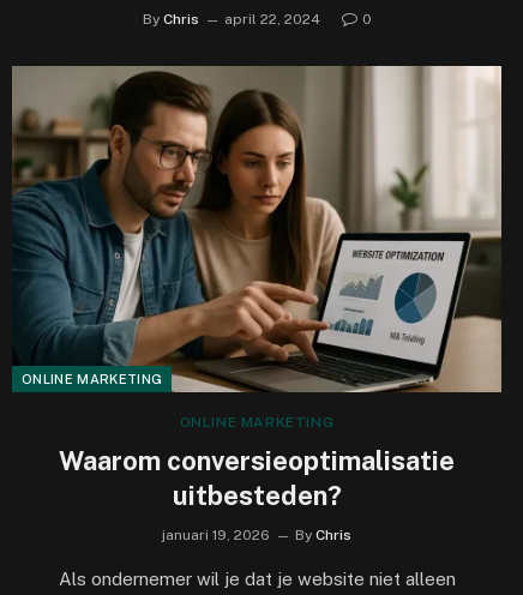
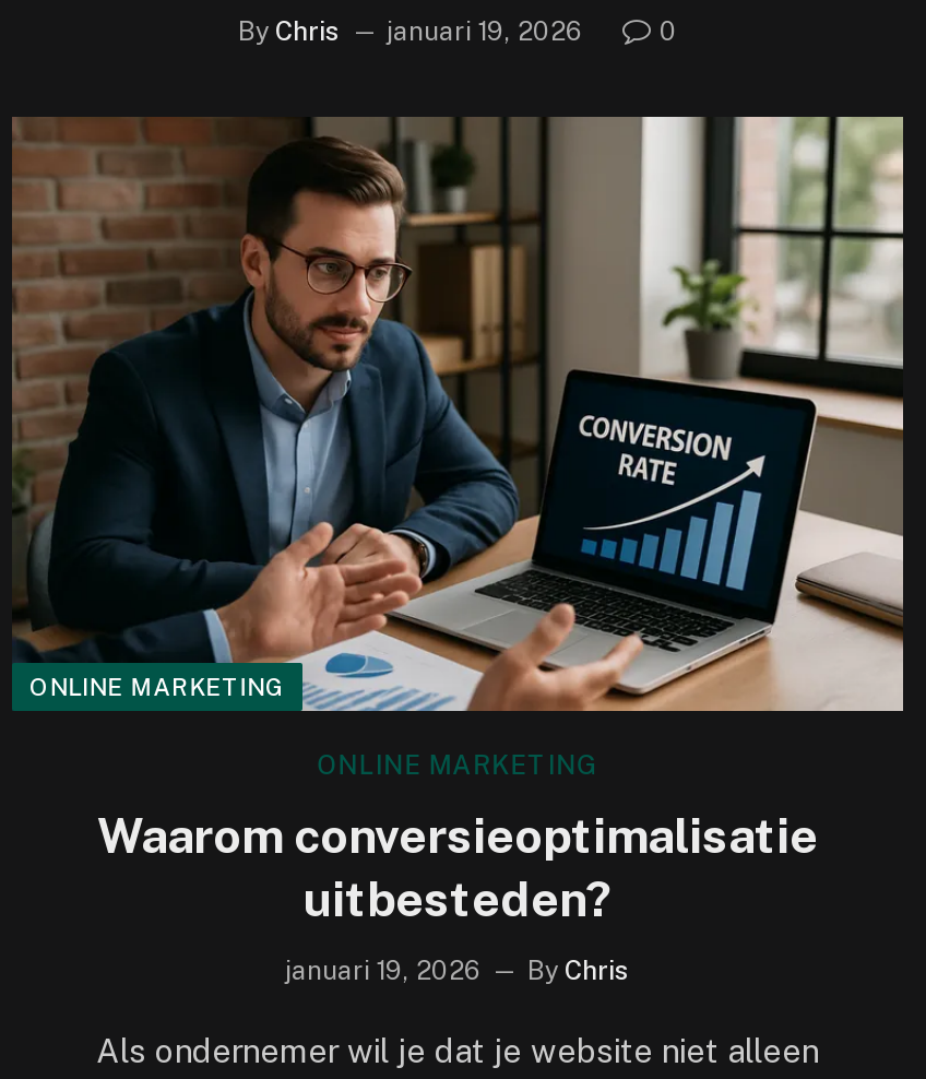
- By Chris april 22, 2024
+ By Chris januari 19, 2026

- [image]
+ [image]
